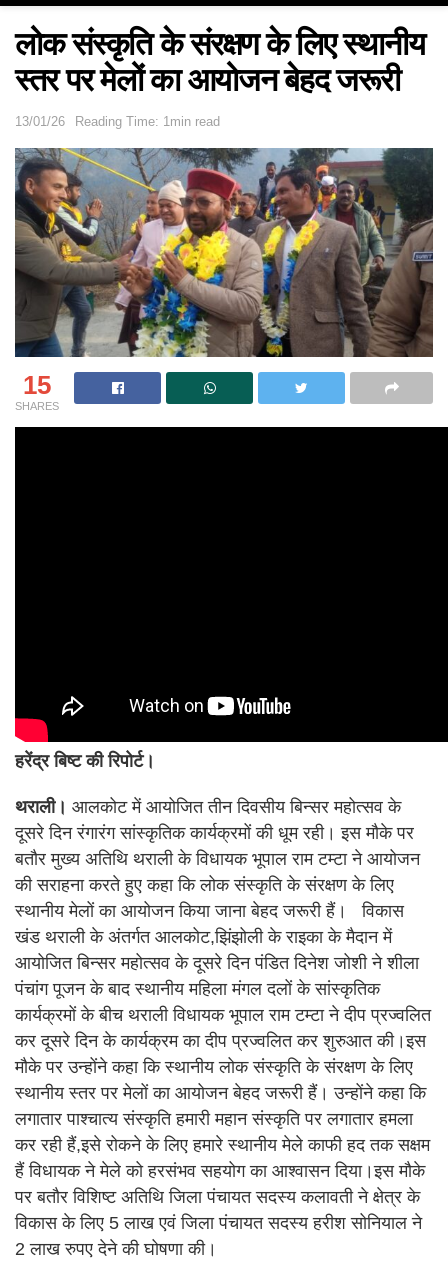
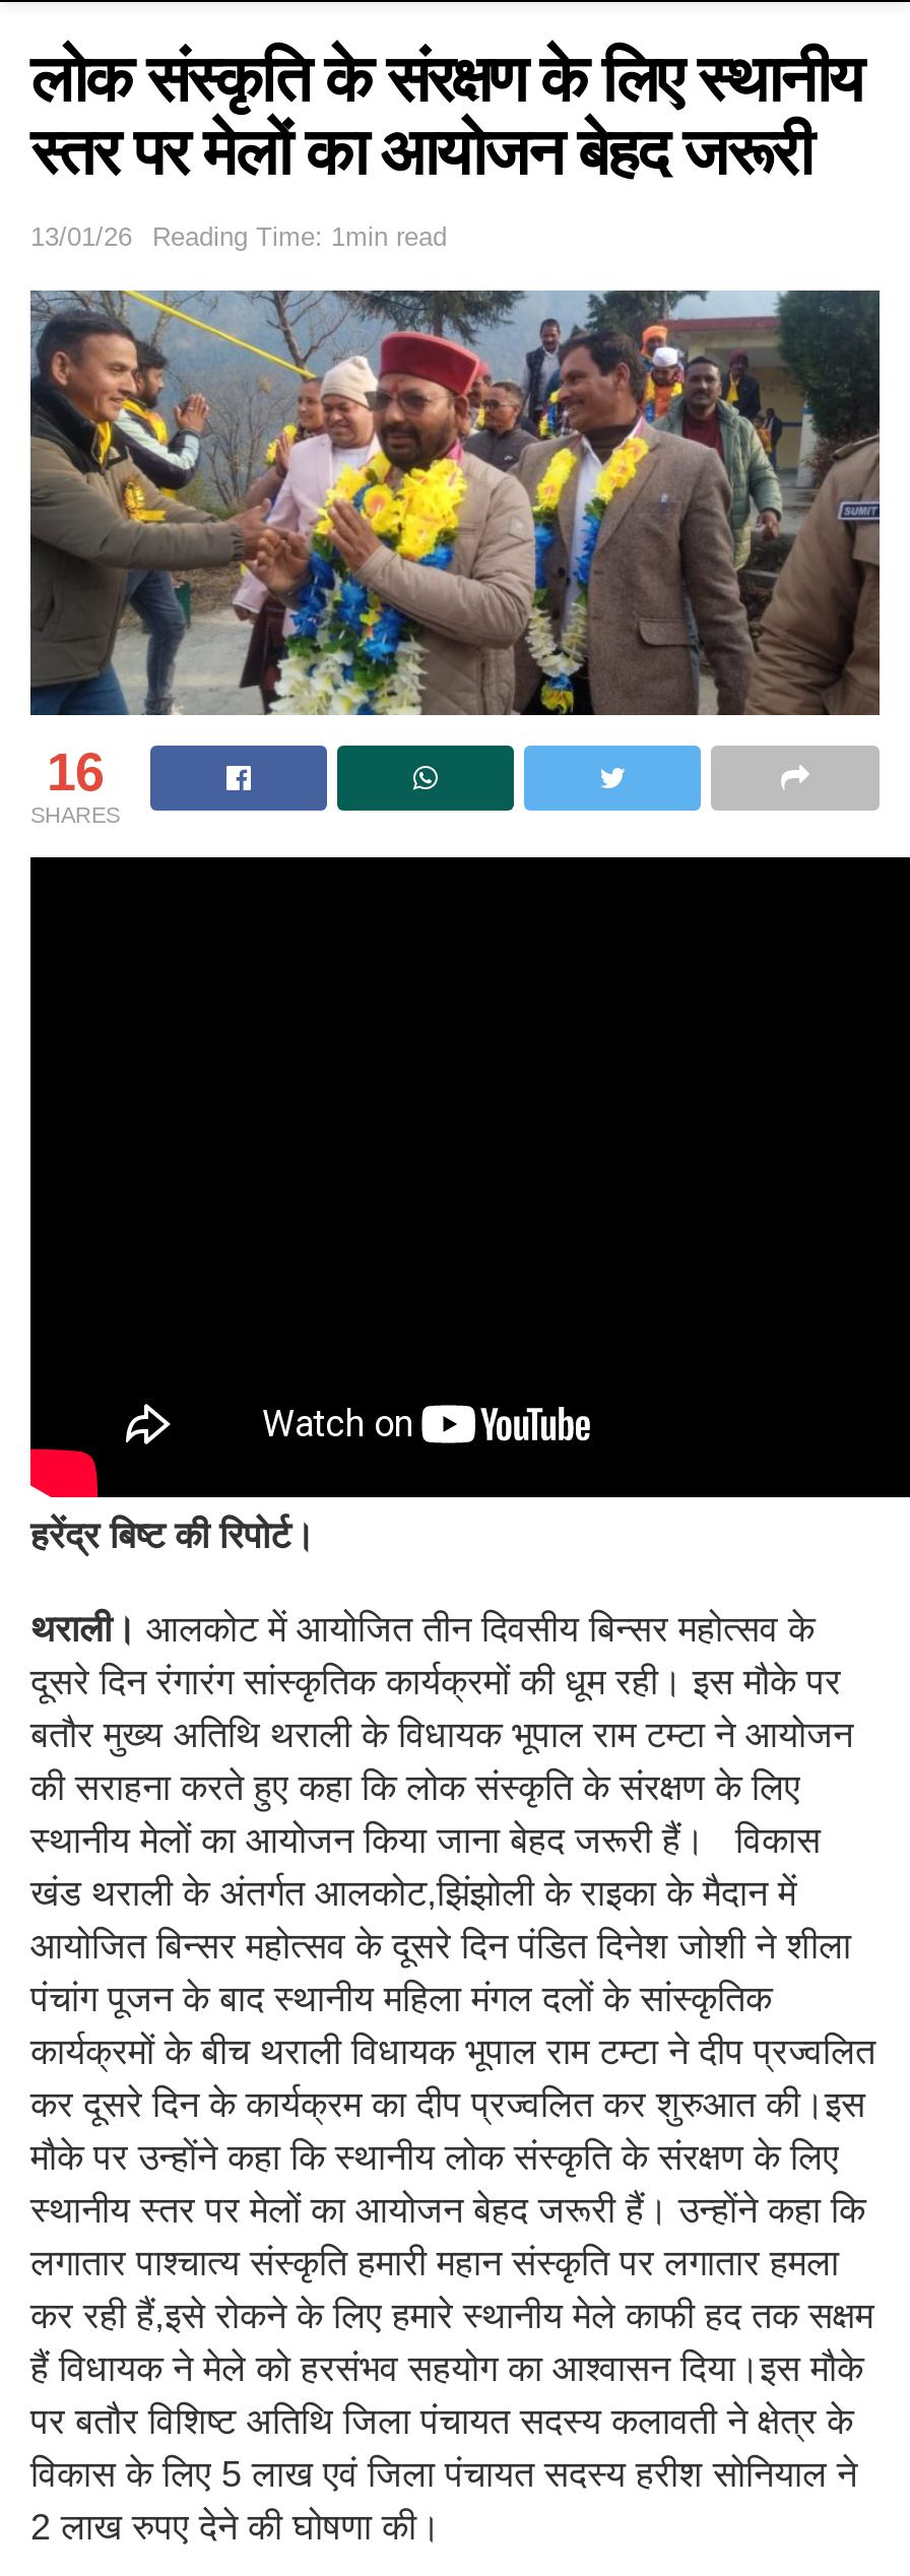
- 15
+ 16
